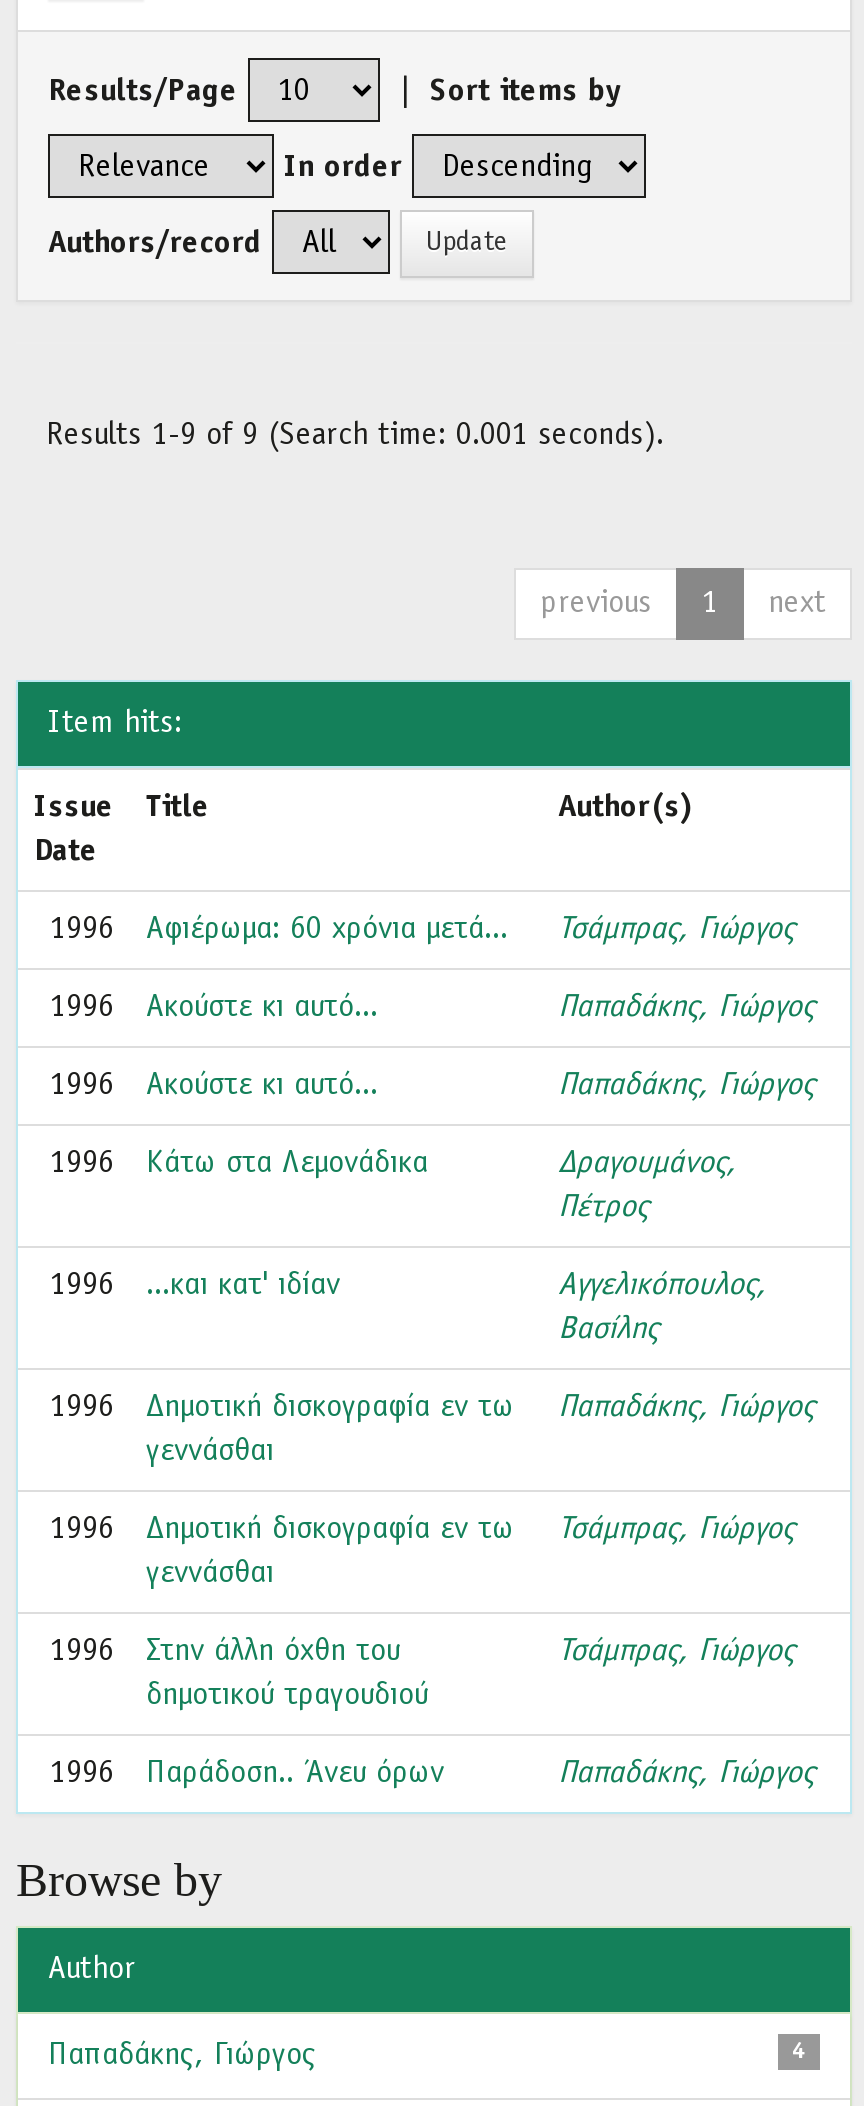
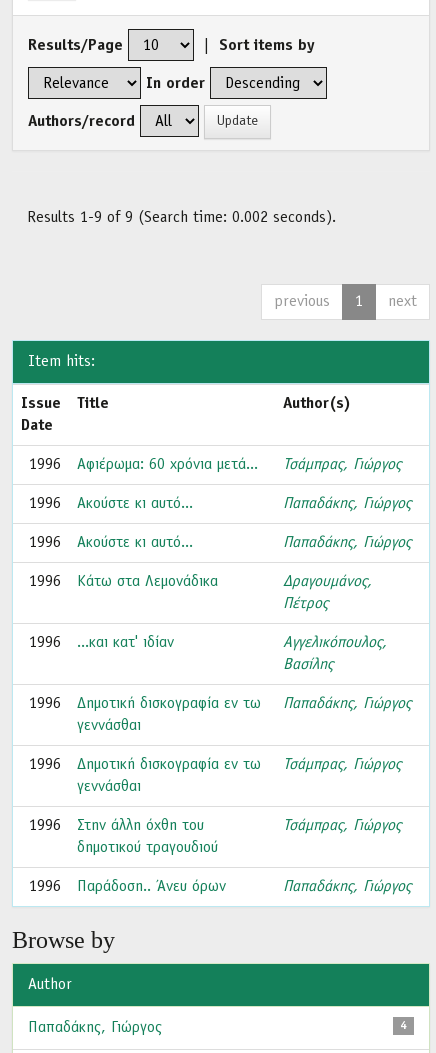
- Results 1-9 of 9 (Search time: 0.001 seconds).
+ Results 1-9 of 9 (Search time: 0.002 seconds).
